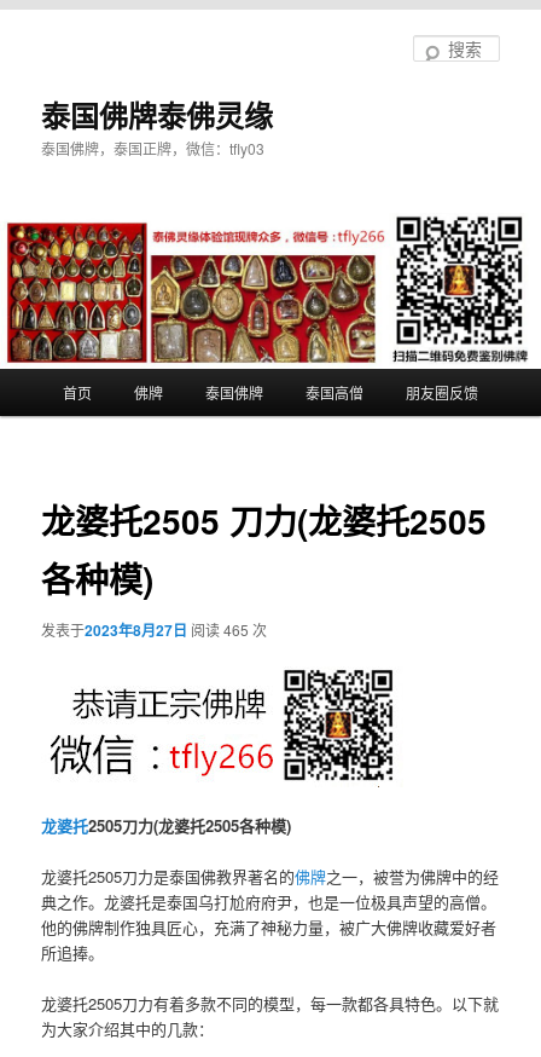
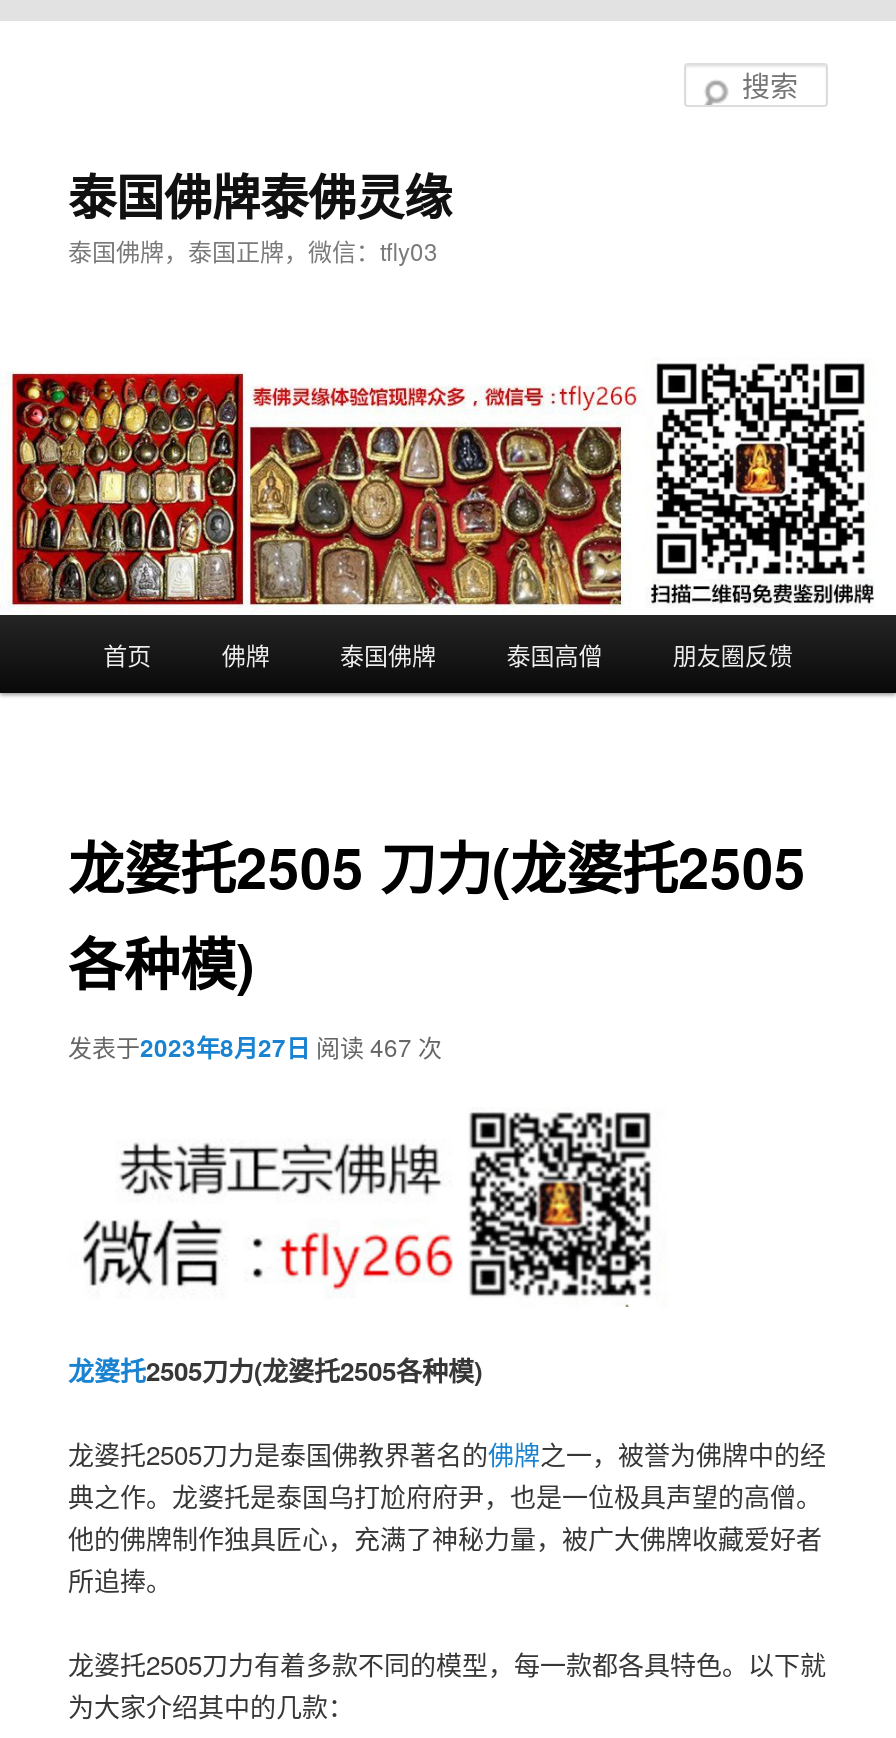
- 发表于2023年8月27日阅读 465 次
+ 发表于2023年8月27日阅读 467 次
